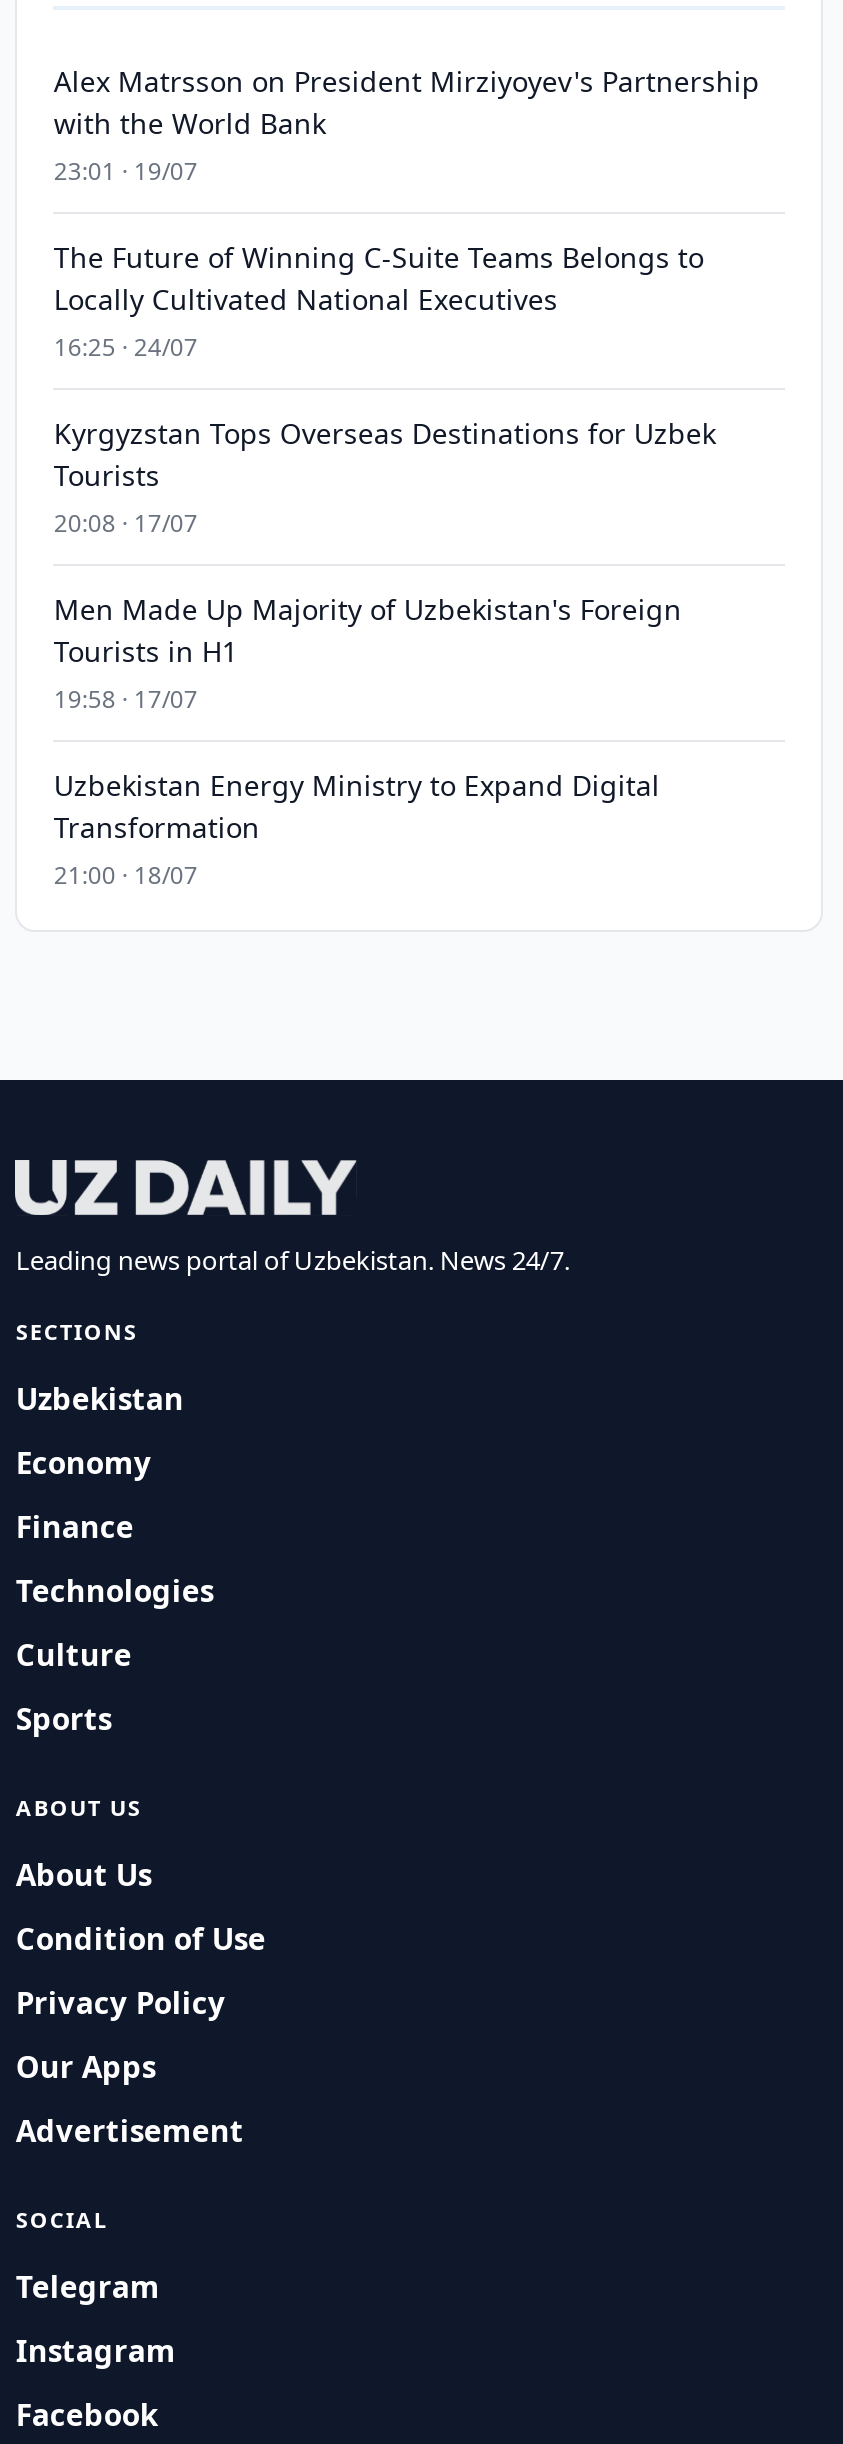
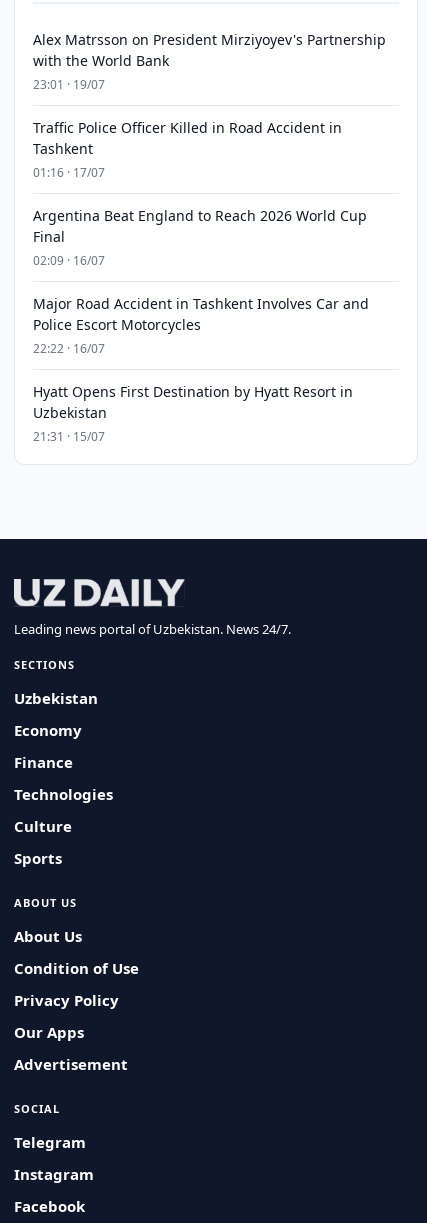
- The Future of Winning C-Suite Teams Belongs to
- Locally Cultivated National Executives
- 16:25 · 24/07
+ Traffic Police Officer Killed in Road Accident in
+ Tashkent
+ 01:16 · 17/07

- Kyrgyzstan Tops Overseas Destinations for Uzbek
- Tourists
- 20:08 · 17/07
+ Argentina Beat England to Reach 2026 World Cup
+ Final
+ 02:09 · 16/07

- Men Made Up Majority of Uzbekistan's Foreign
- Tourists in H1
- 19:58 · 17/07
+ Major Road Accident in Tashkent Involves Car and
+ Police Escort Motorcycles
+ 22:22 · 16/07

- Uzbekistan Energy Ministry to Expand Digital
- Transformation
- 21:00 · 18/07
+ Hyatt Opens First Destination by Hyatt Resort in
+ Uzbekistan
+ 21:31 · 15/07
